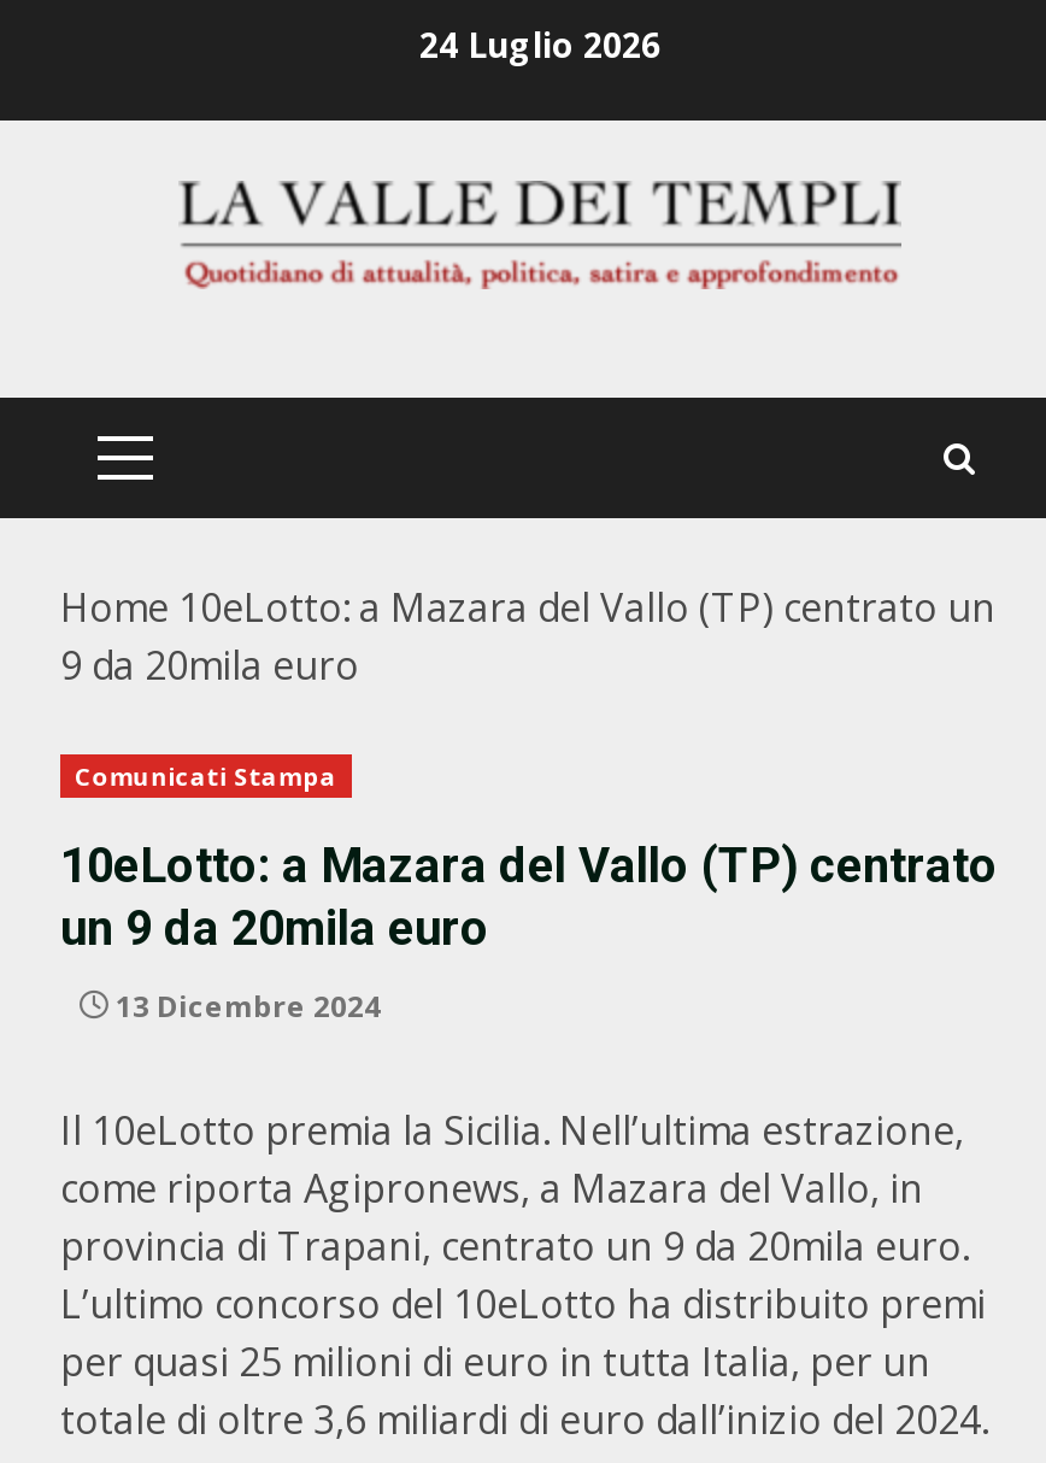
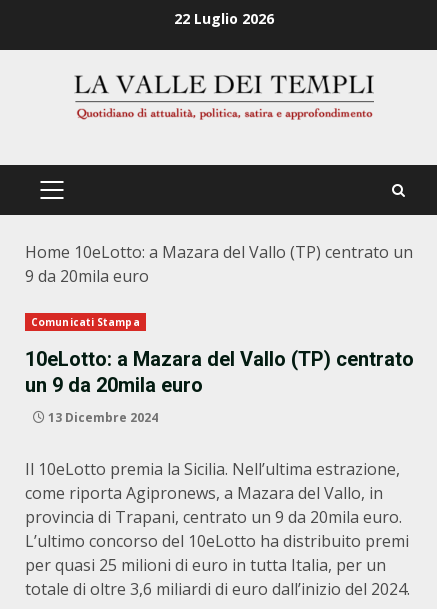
- 24 Luglio 2026
+ 22 Luglio 2026
